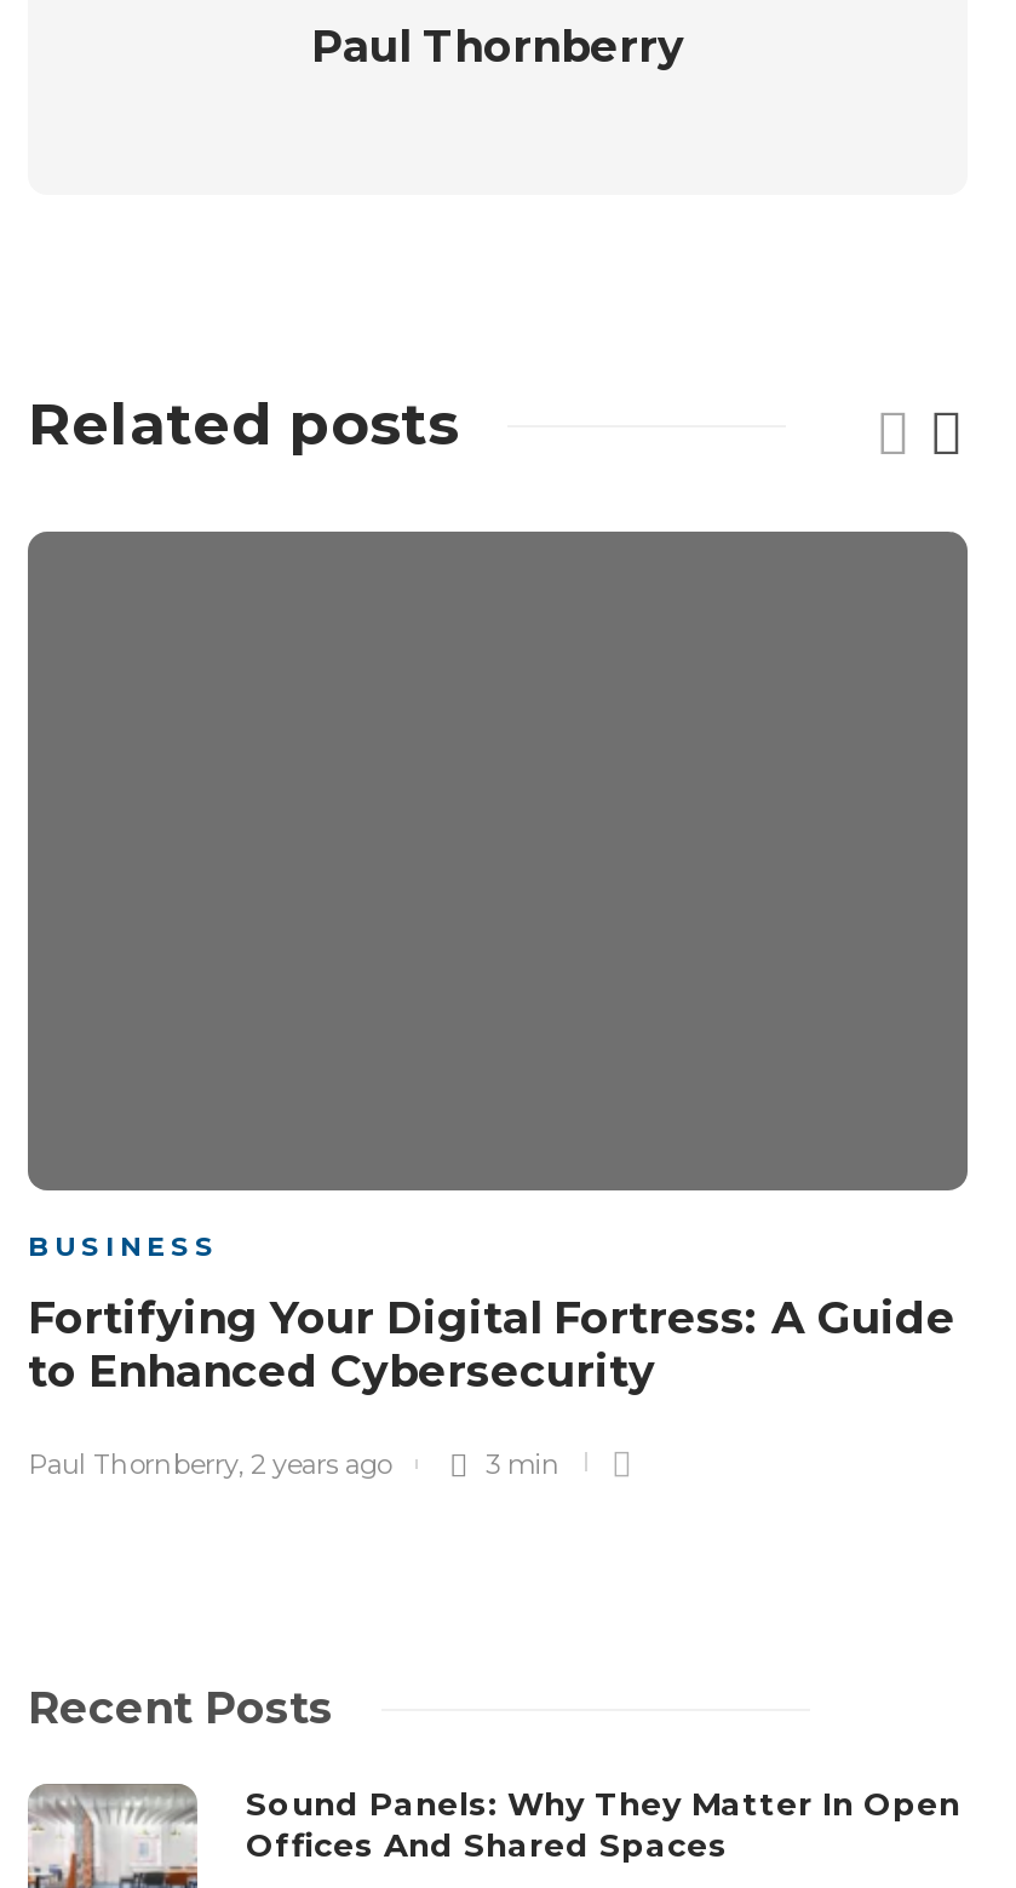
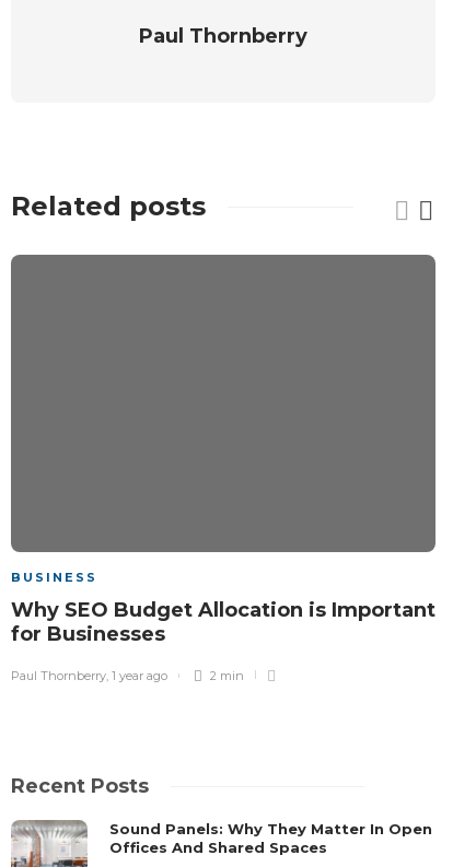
- Fortifying Your Digital Fortress: A Guide
- to Enhanced Cybersecurity
+ Why SEO Budget Allocation is Important
+ for Businesses

- Paul Thornberry, 2 years ago
- 3 min
+ Paul Thornberry, 1 year ago
+ 2 min
